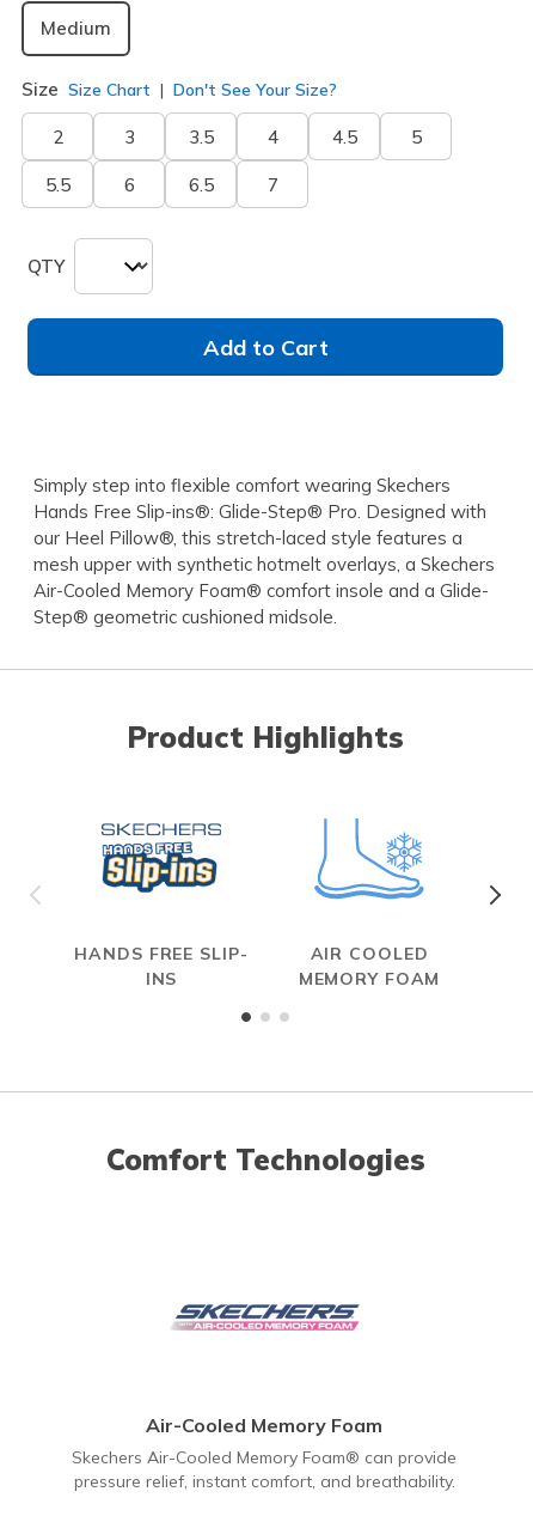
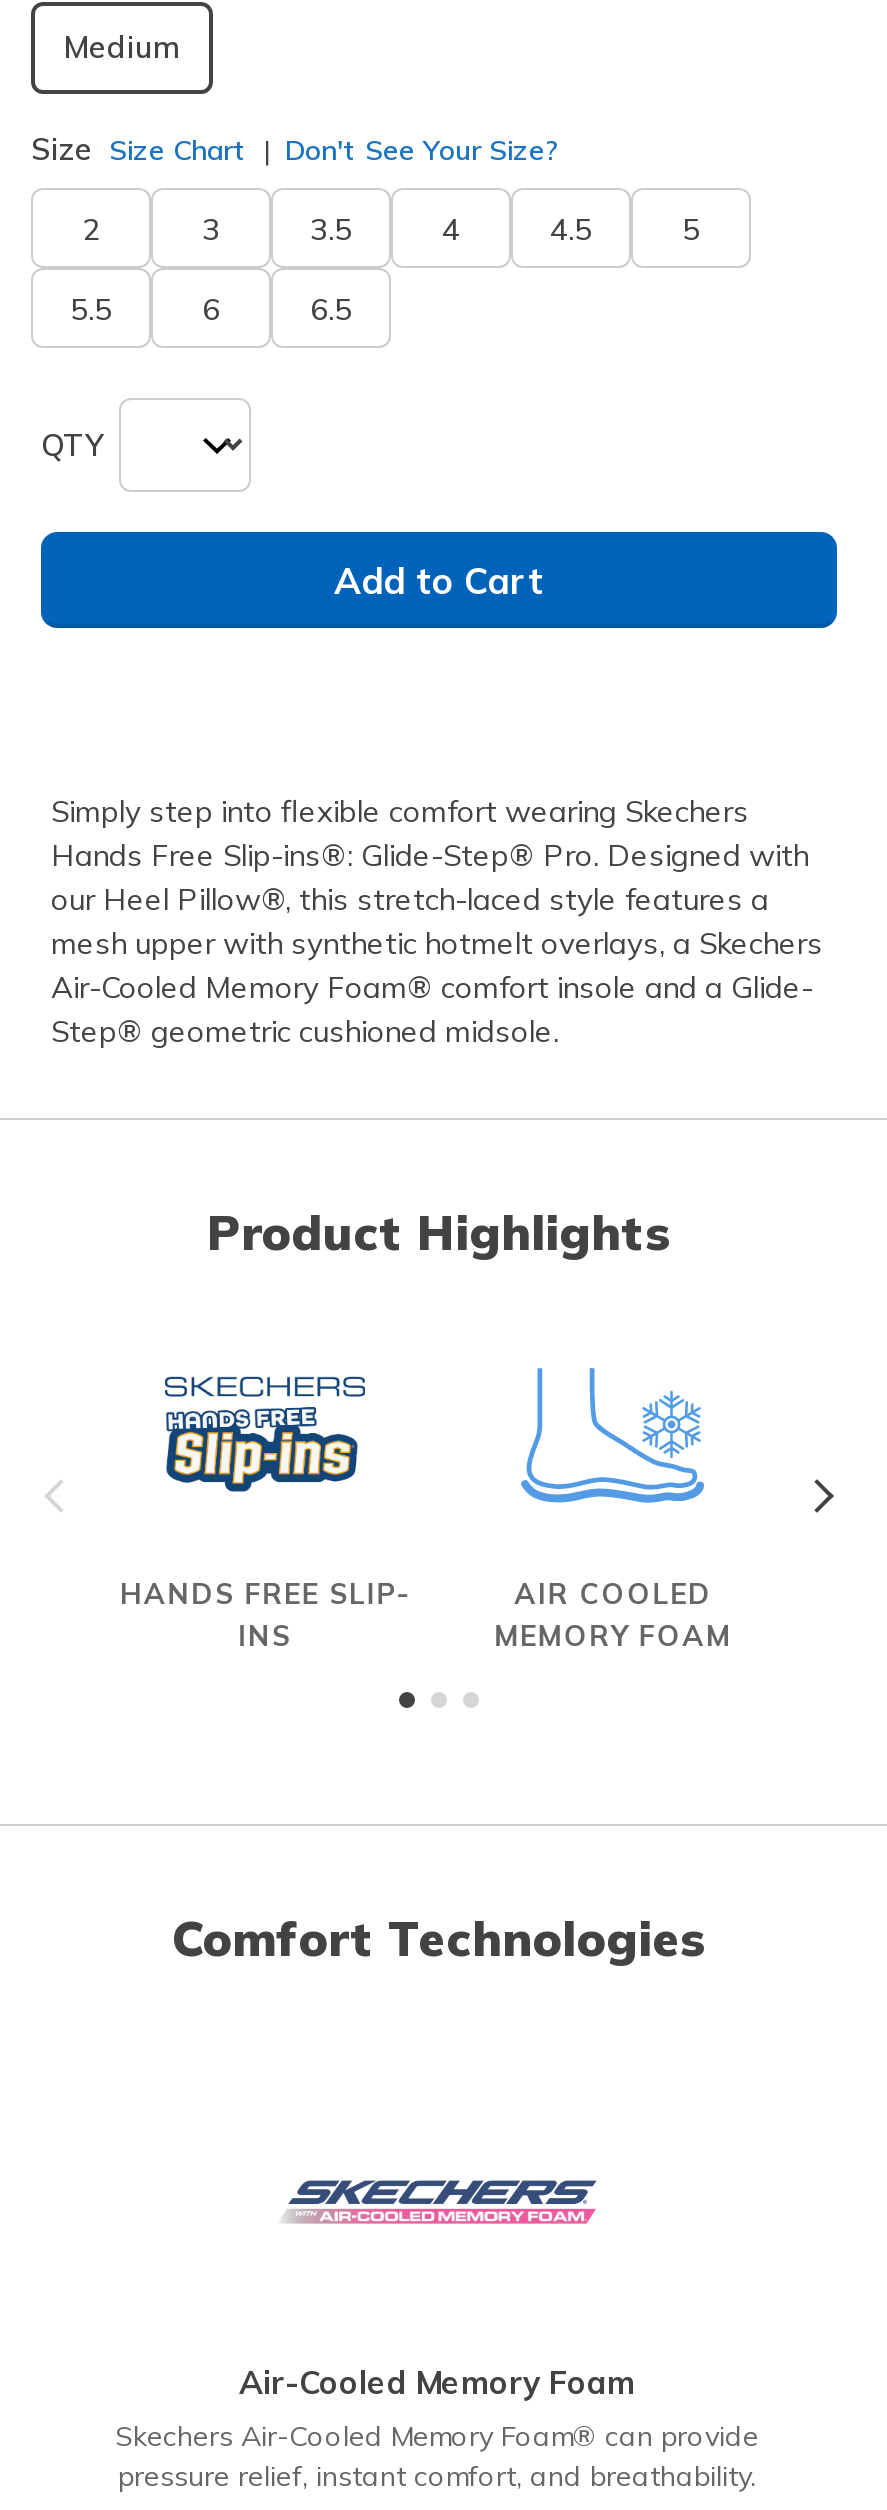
- 7
